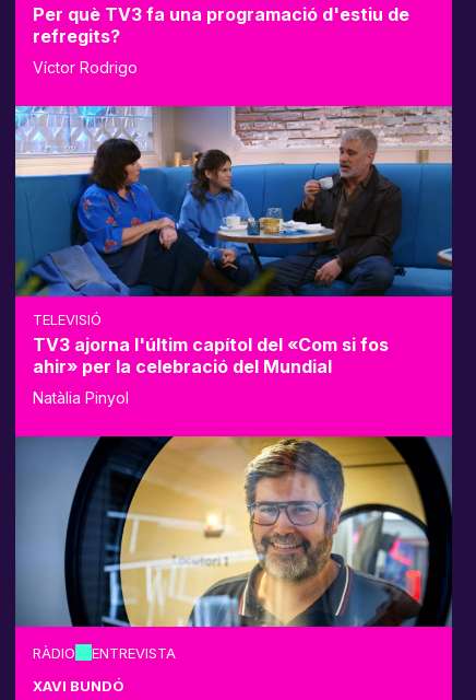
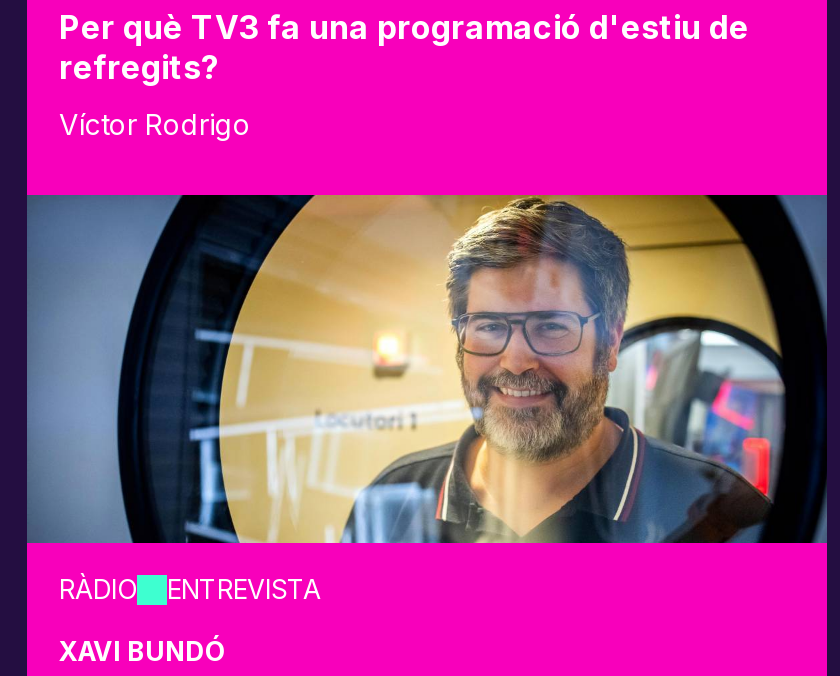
- [image]
- TELEVISIÓ
- TV3 ajorna l'últim capítol del «Com si fos
- ahir» per la celebració del Mundial
- Natàlia Pinyol
